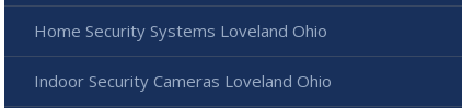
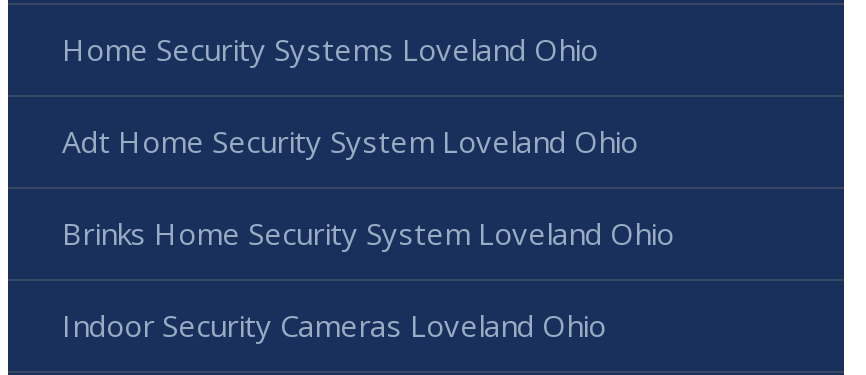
+ Adt Home Security System Loveland Ohio
+ Brinks Home Security System Loveland Ohio
